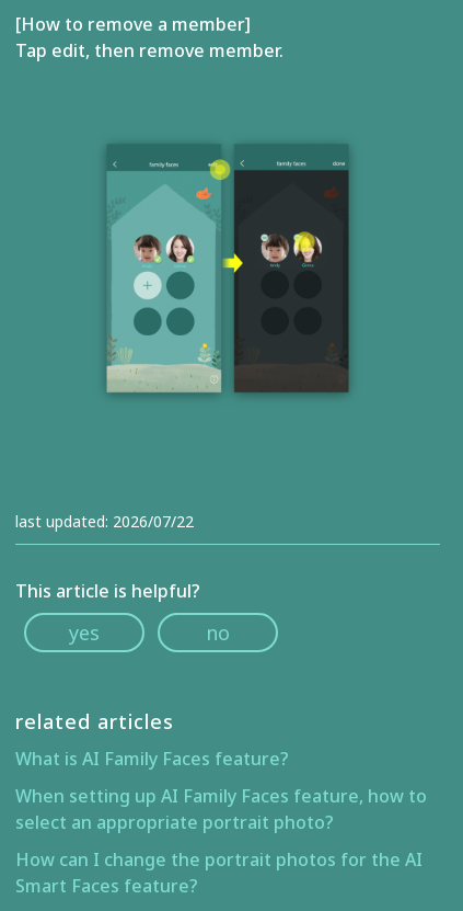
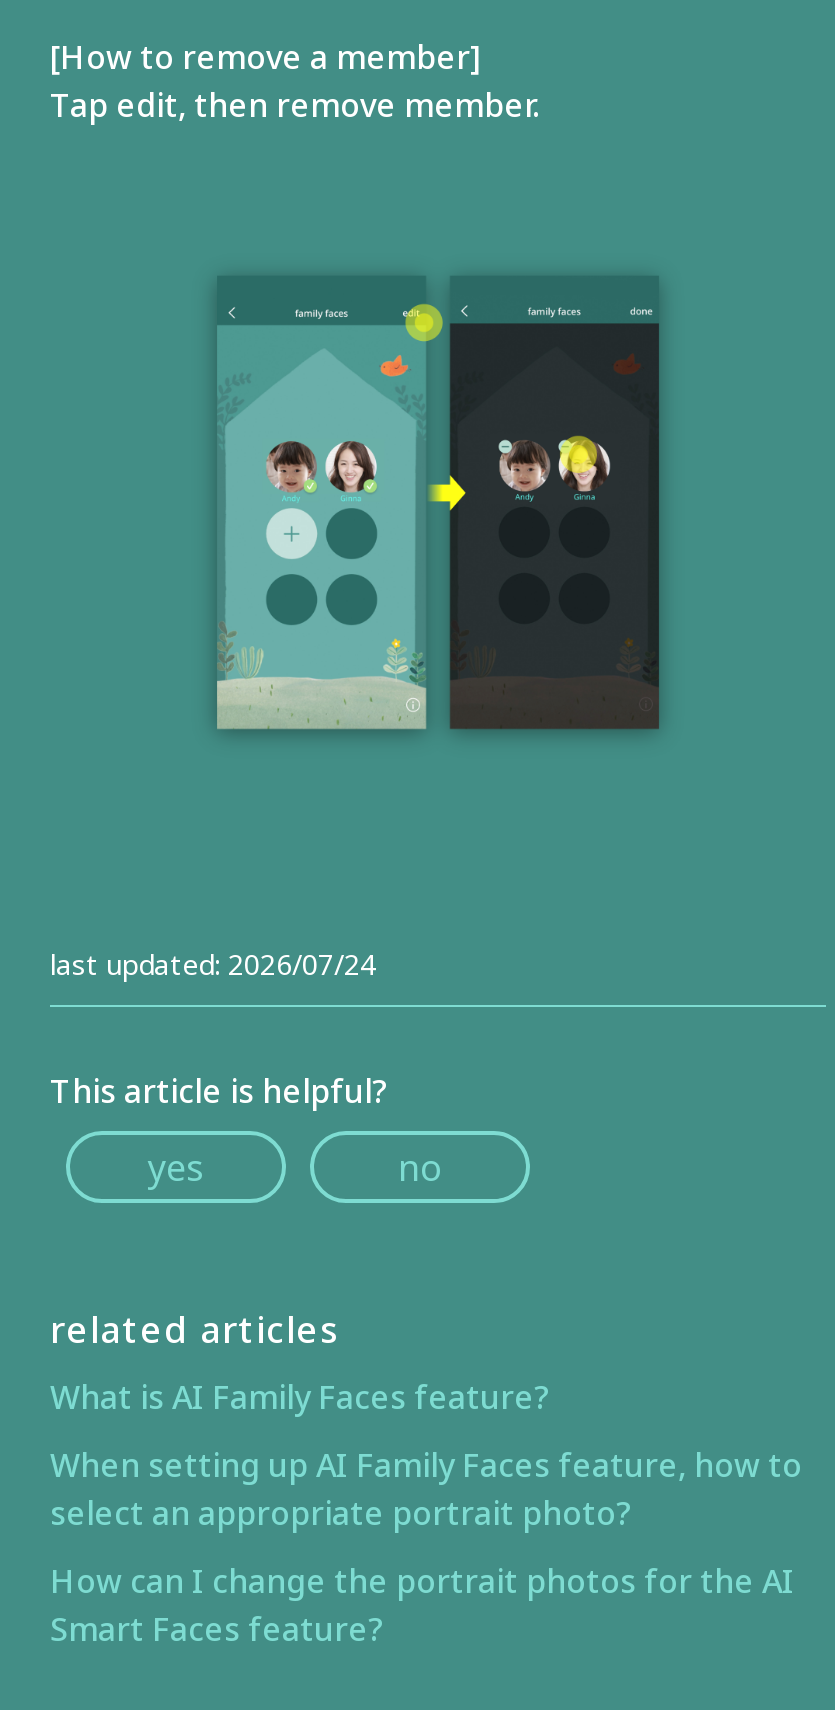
- last updated: 2026/07/22
+ last updated: 2026/07/24
